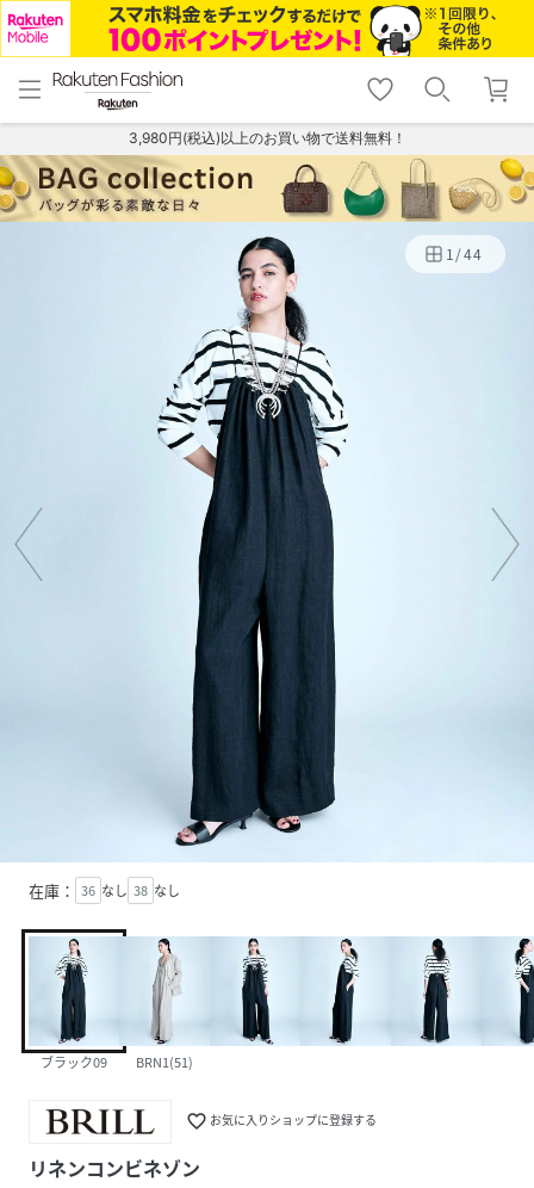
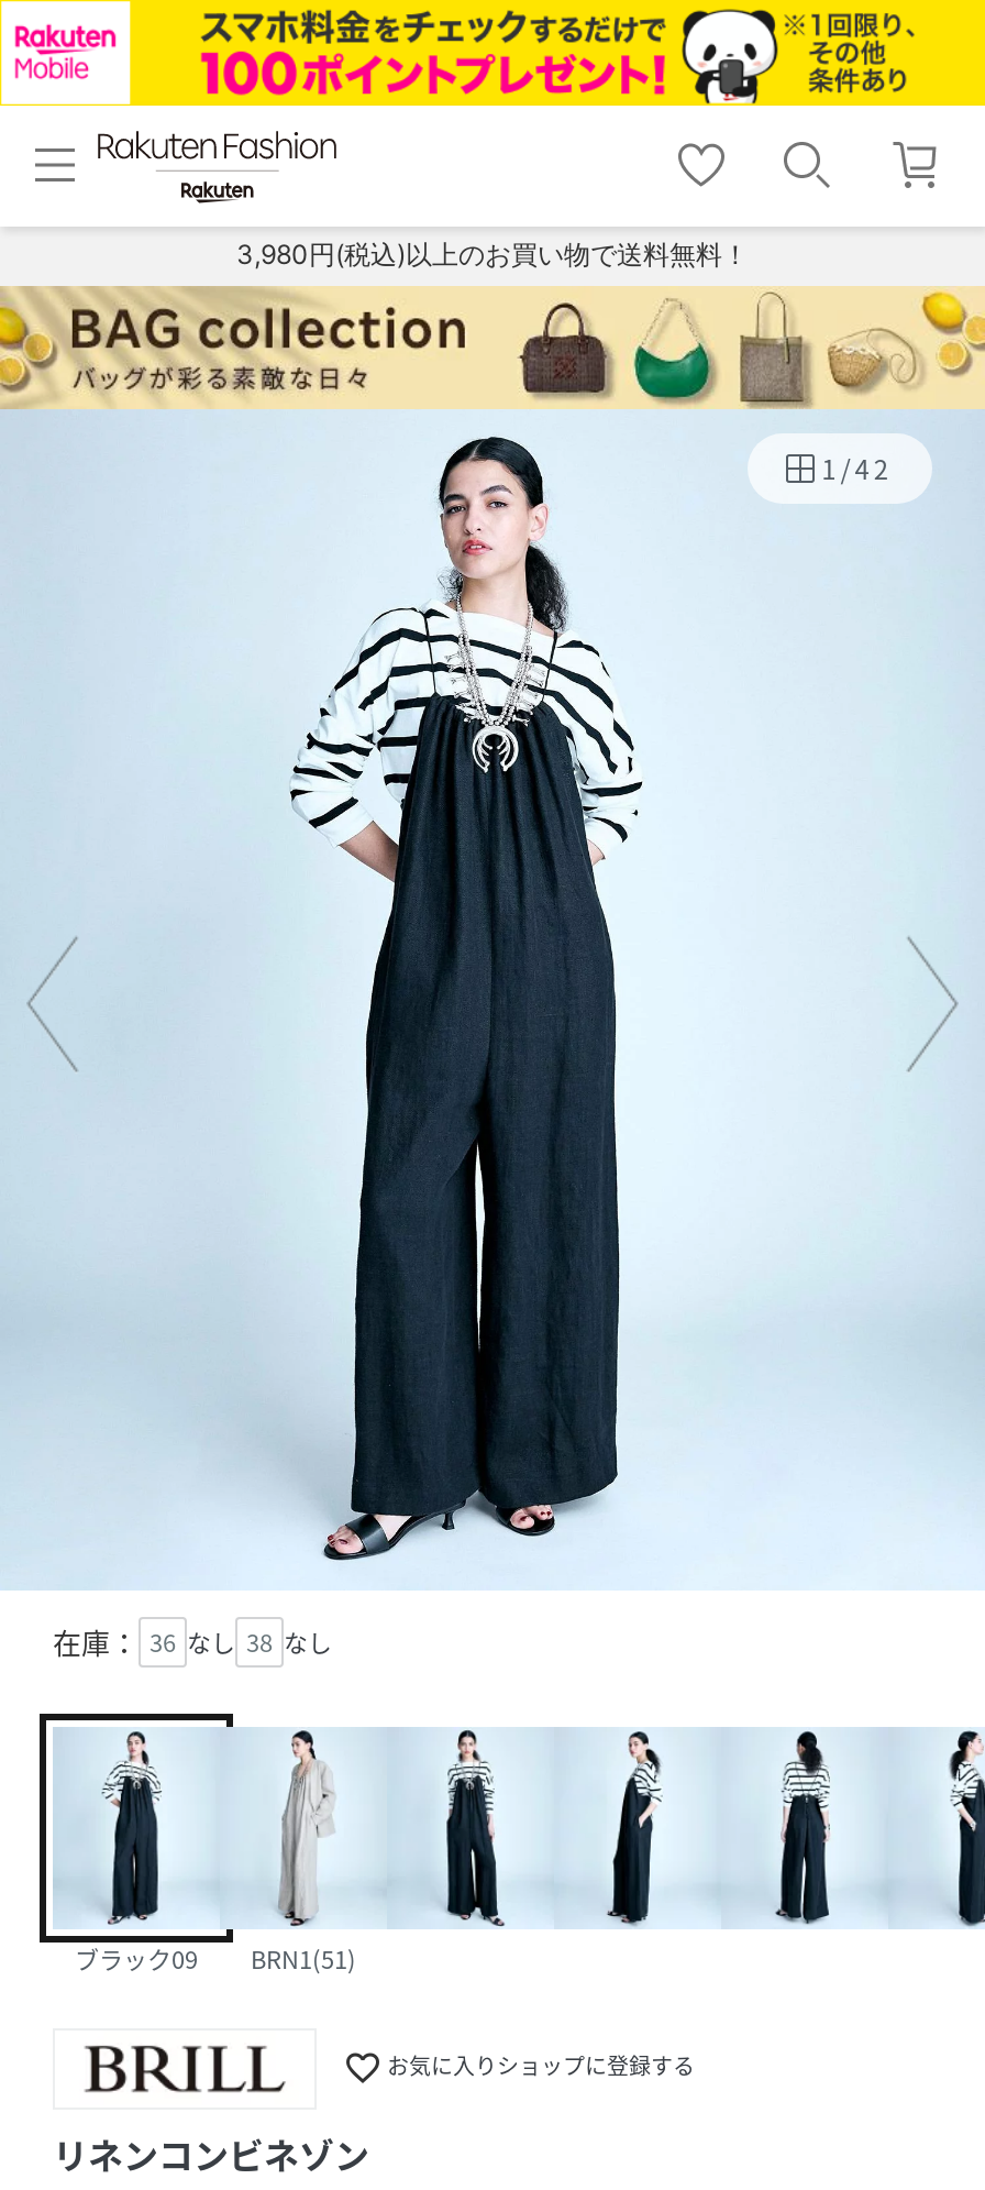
- 1 /44
+ 1 /42
